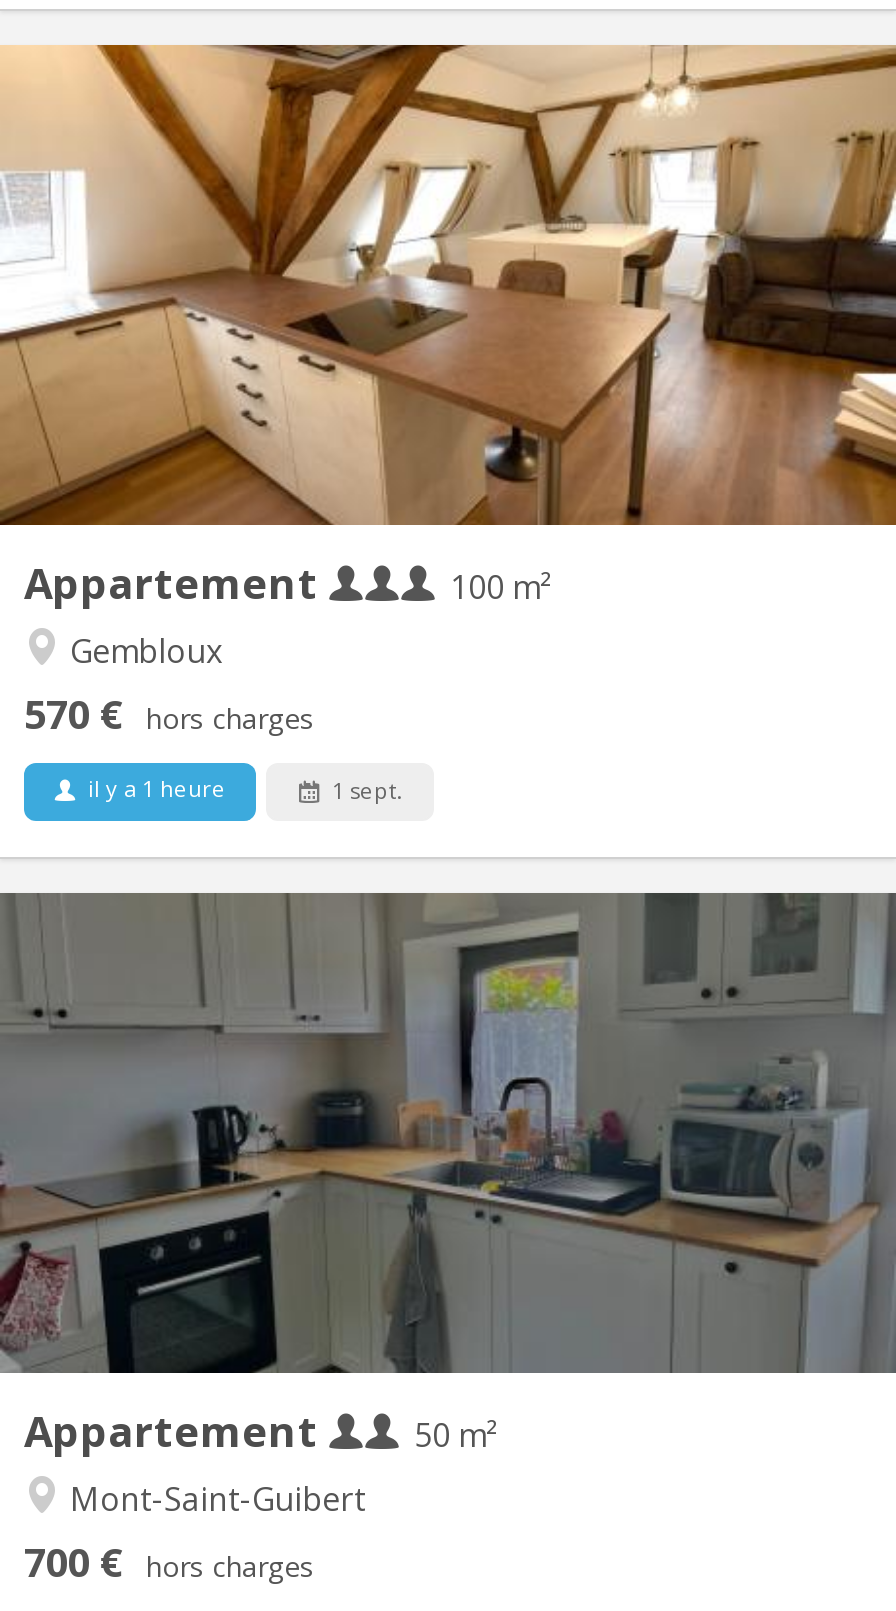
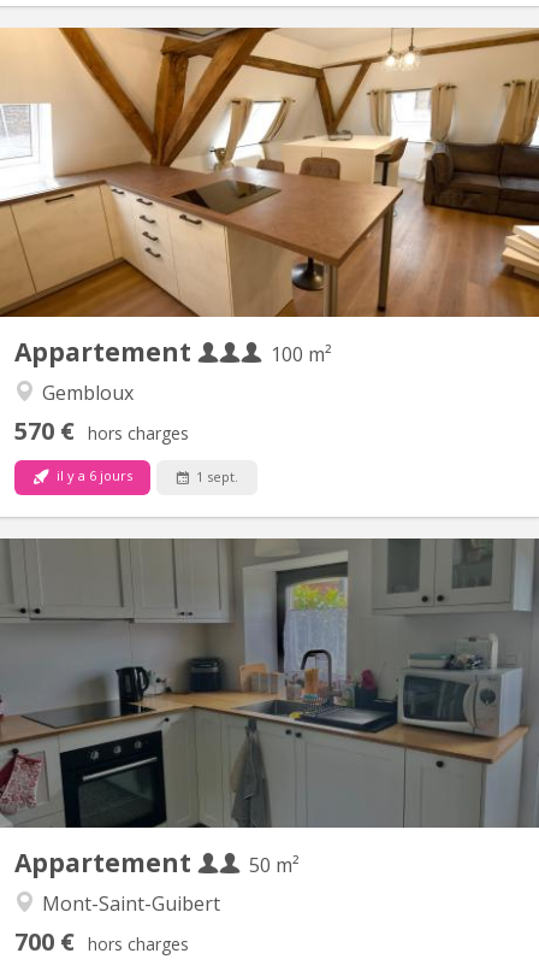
- il y a 1 heure
+ il y a 6 jours
